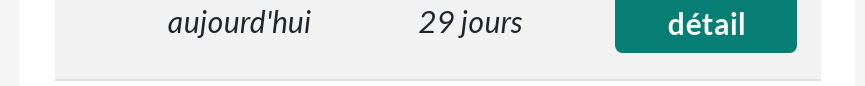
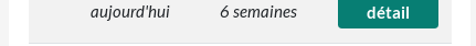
- 29 jours
+ 6 semaines
